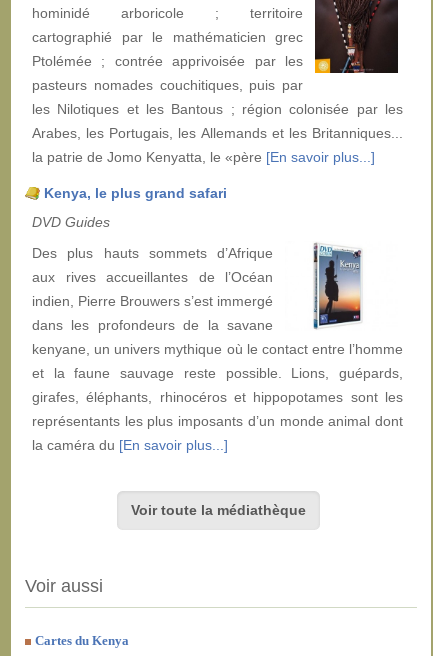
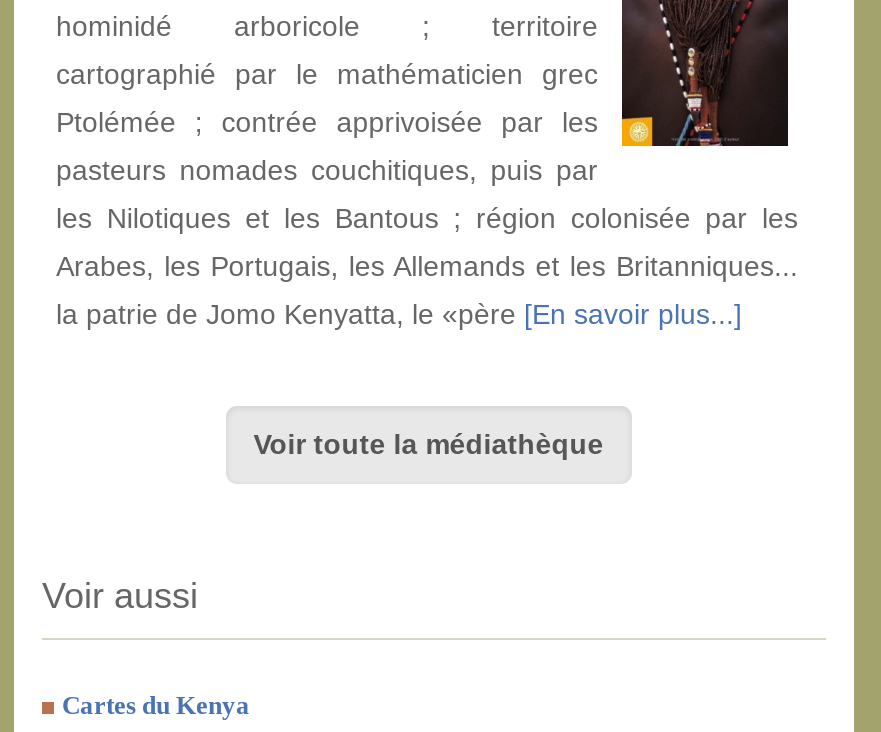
- [image]
- Kenya, le plus grand safari
- DVD Guides
- Des plus hauts sommets d’Afrique
- aux rives accueillantes de l’Océan
- indien, Pierre Brouwers s’est immergé
- dans les profondeurs de la savane
- kenyane, un univers mythique où le contact entre l’homme
- et la faune sauvage reste possible. Lions, guépards,
- girafes, éléphants, rhinocéros et hippopotames sont les
- représentants les plus imposants d’un monde animal dont
- la caméra du [En savoir plus...]
